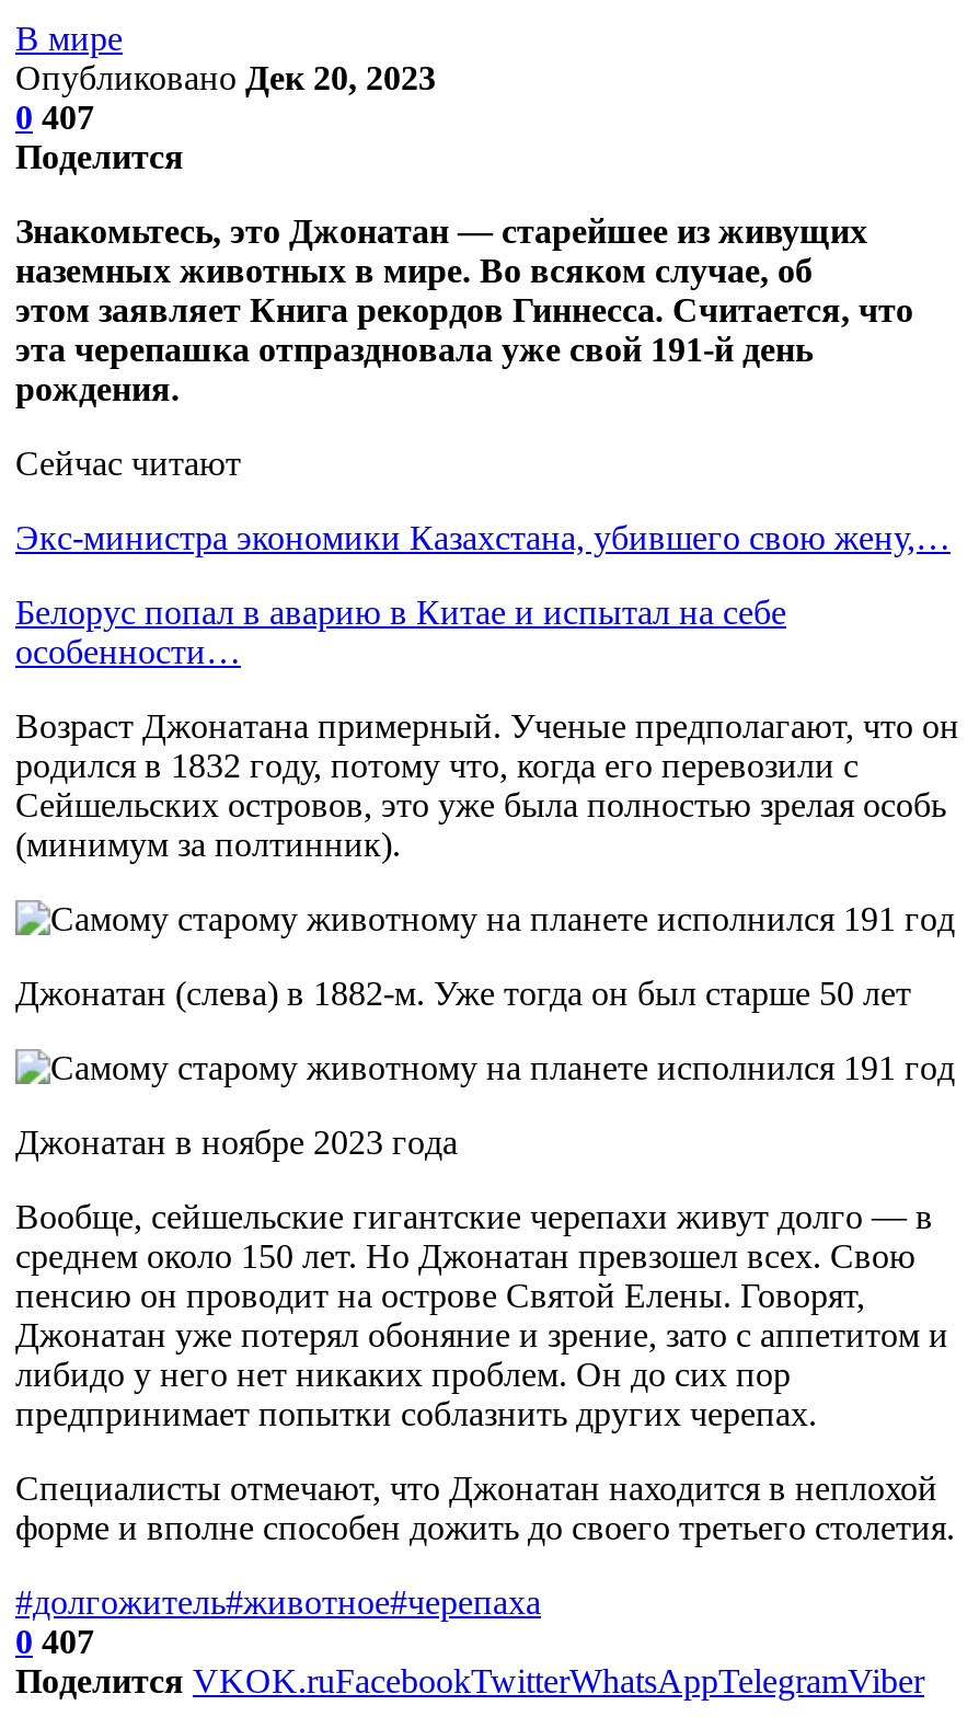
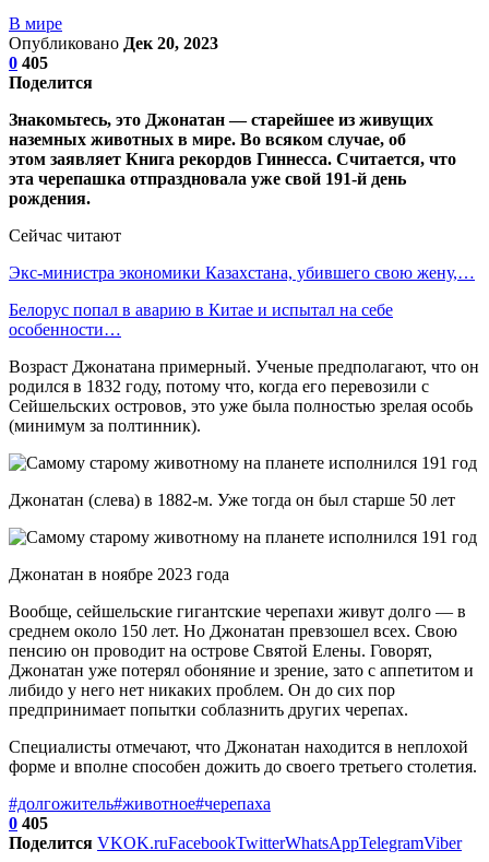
- 0 407
+ 0 405

- 0 407
+ 0 405
